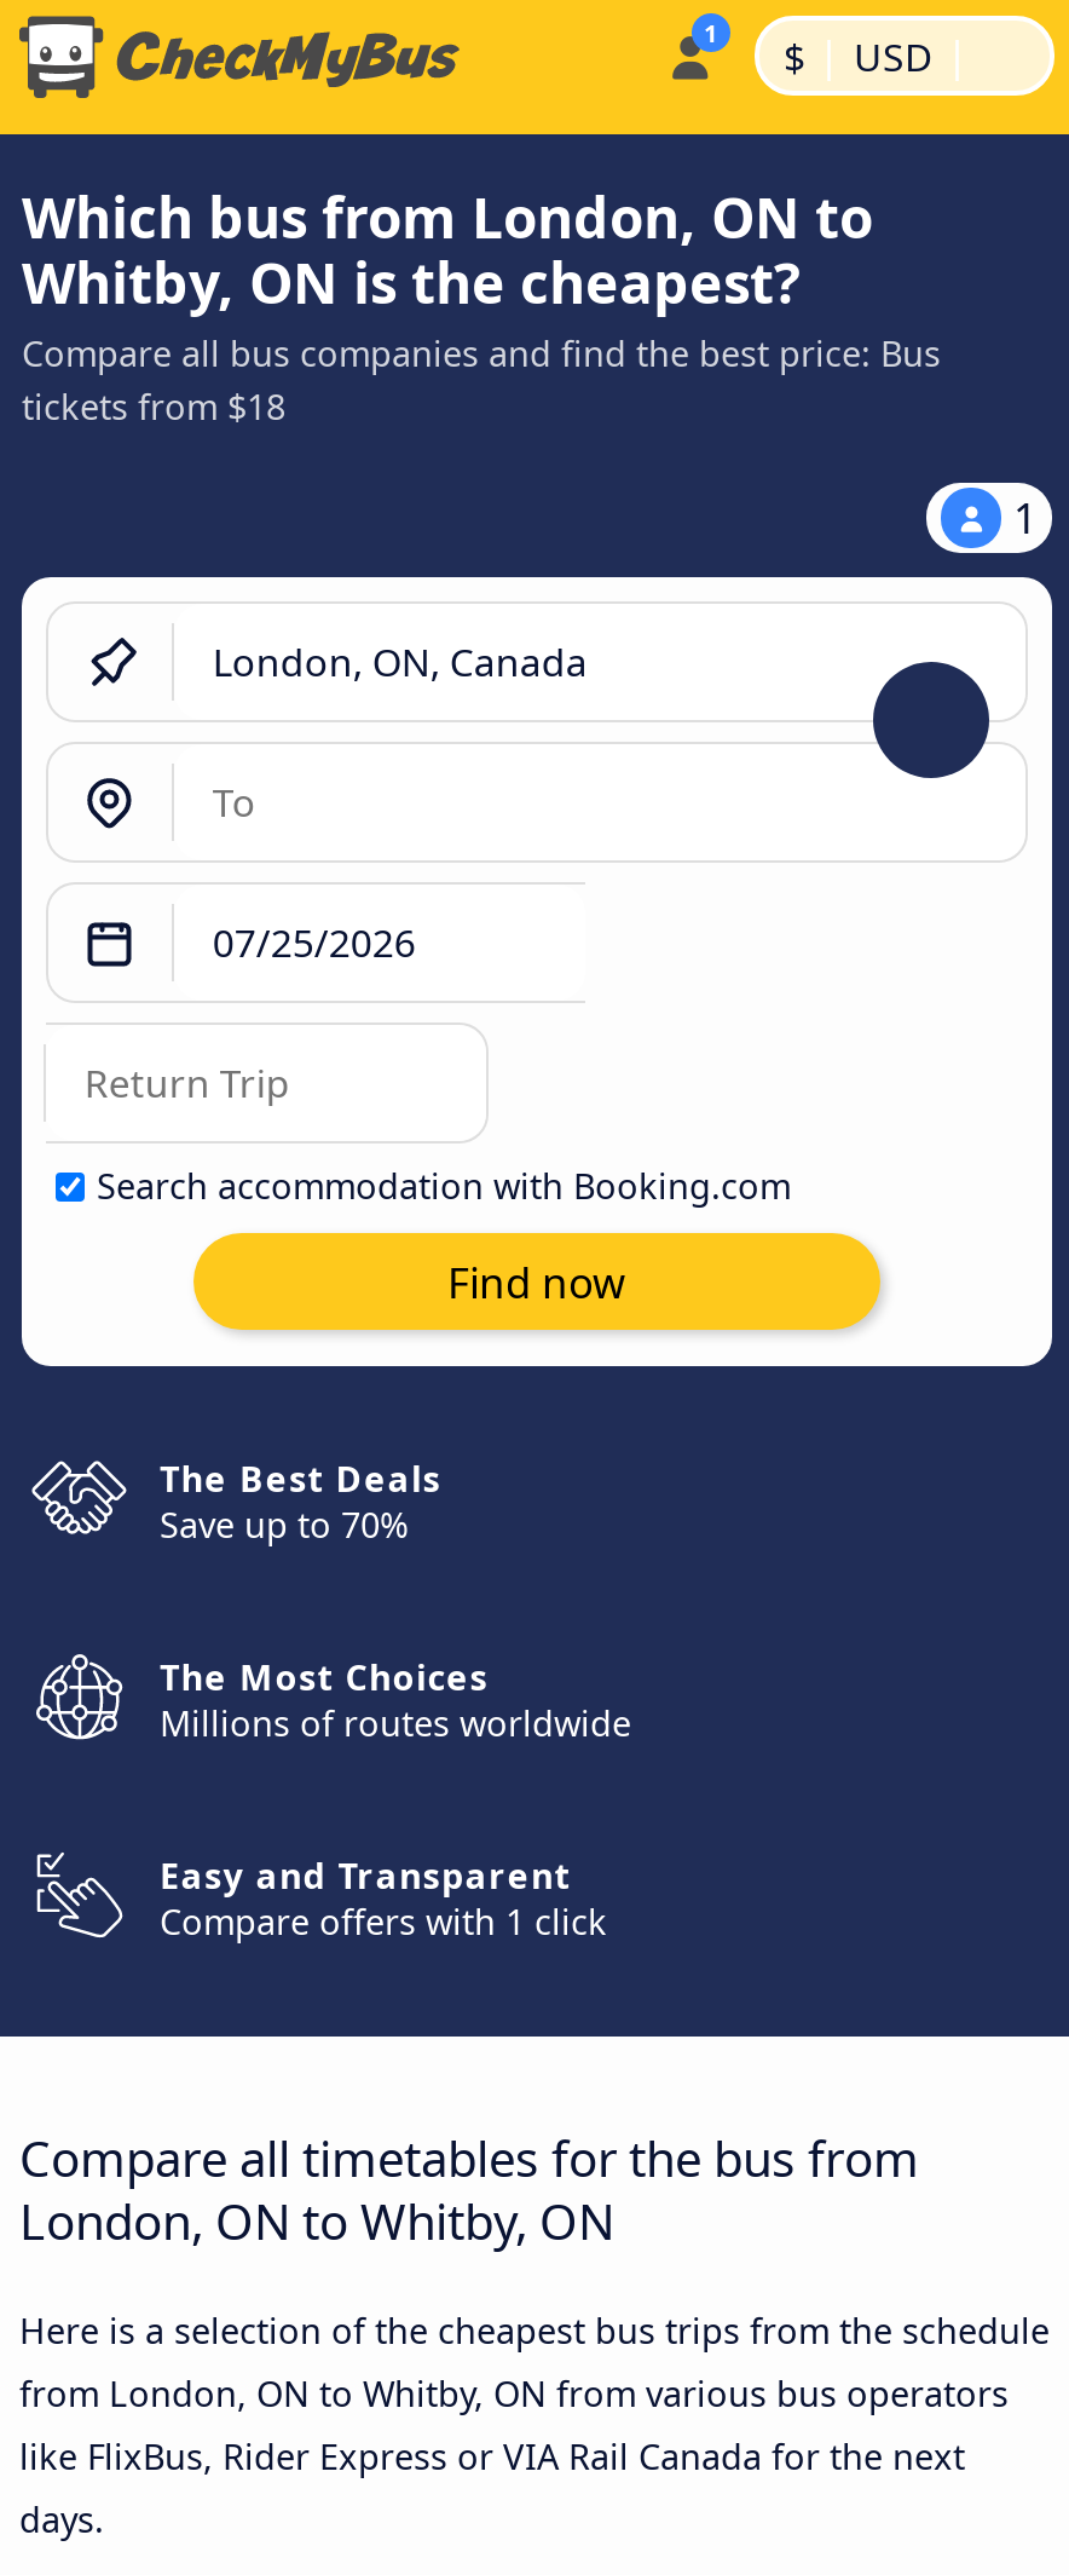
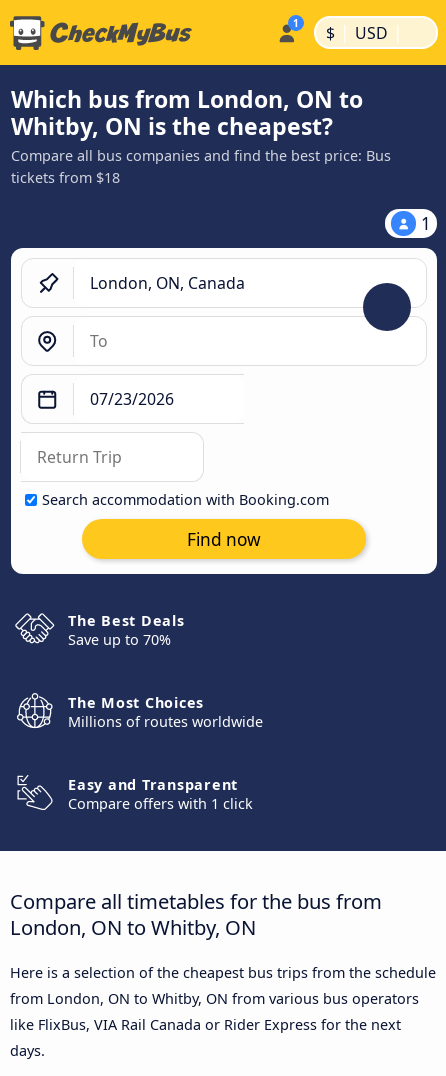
- like FlixBus, Rider Express or VIA Rail Canada for the next
+ like FlixBus, VIA Rail Canada or Rider Express for the next
